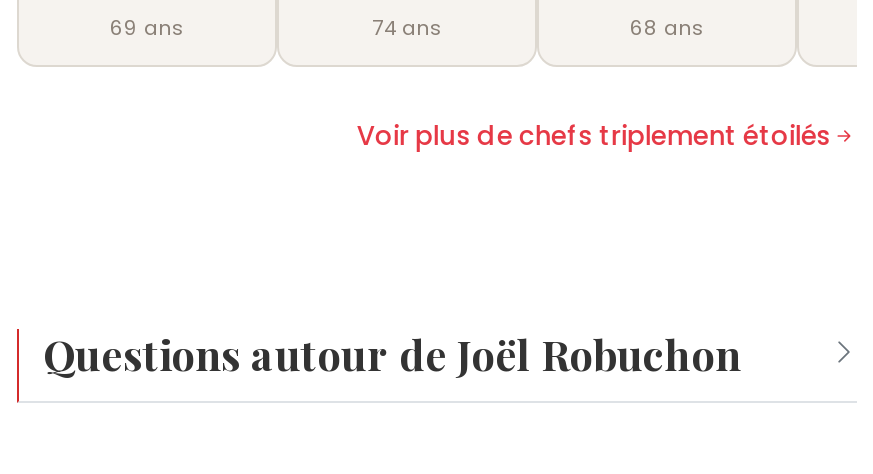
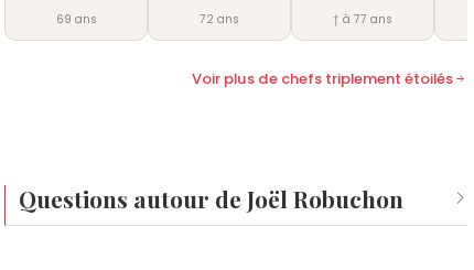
- 74 ans
+ 72 ans

- 68 ans
+ † à 77 ans
